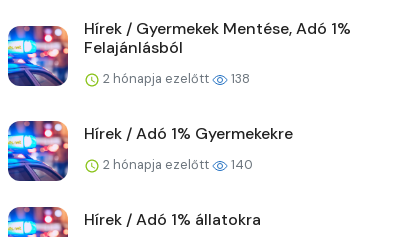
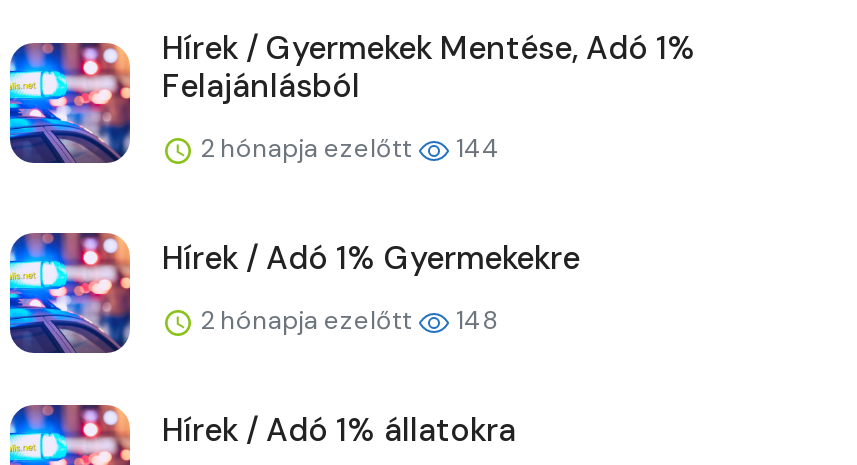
- 2 hónapja ezelőtt 138
+ 2 hónapja ezelőtt 144

- 2 hónapja ezelőtt 140
+ 2 hónapja ezelőtt 148
